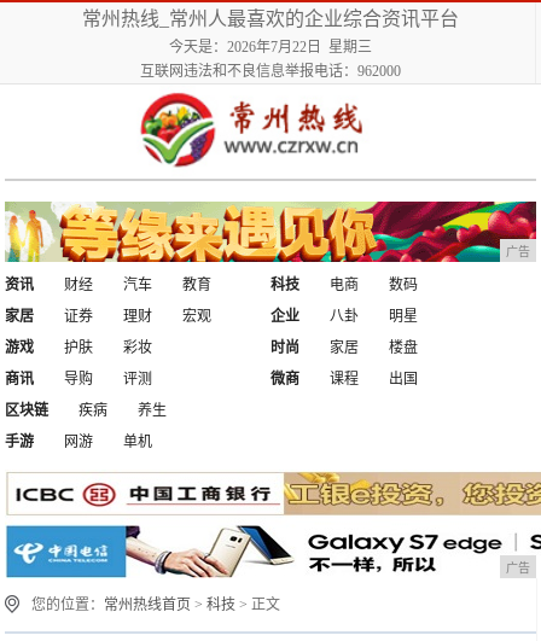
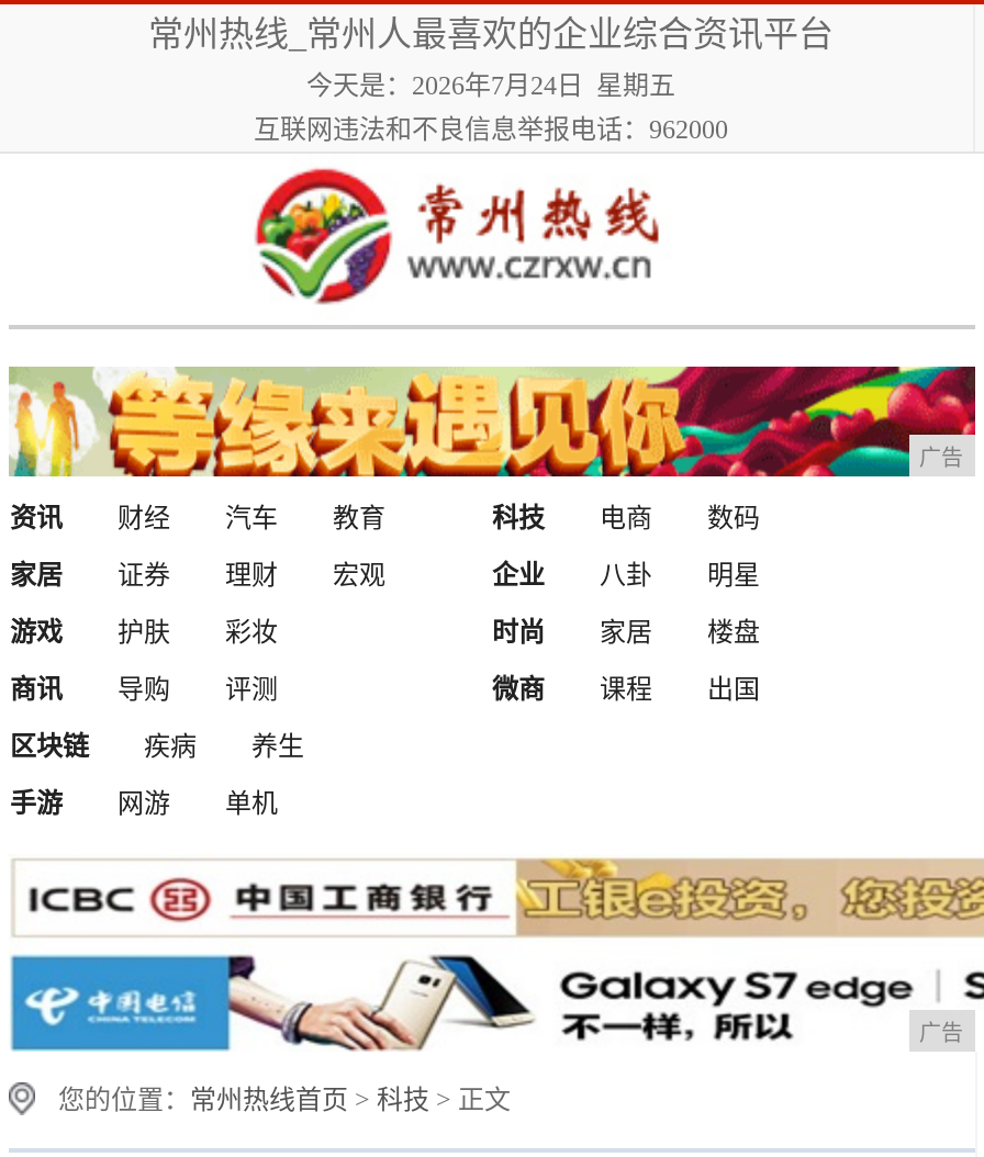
- 今天是：2026年7月22日 星期三
+ 今天是：2026年7月24日 星期五
